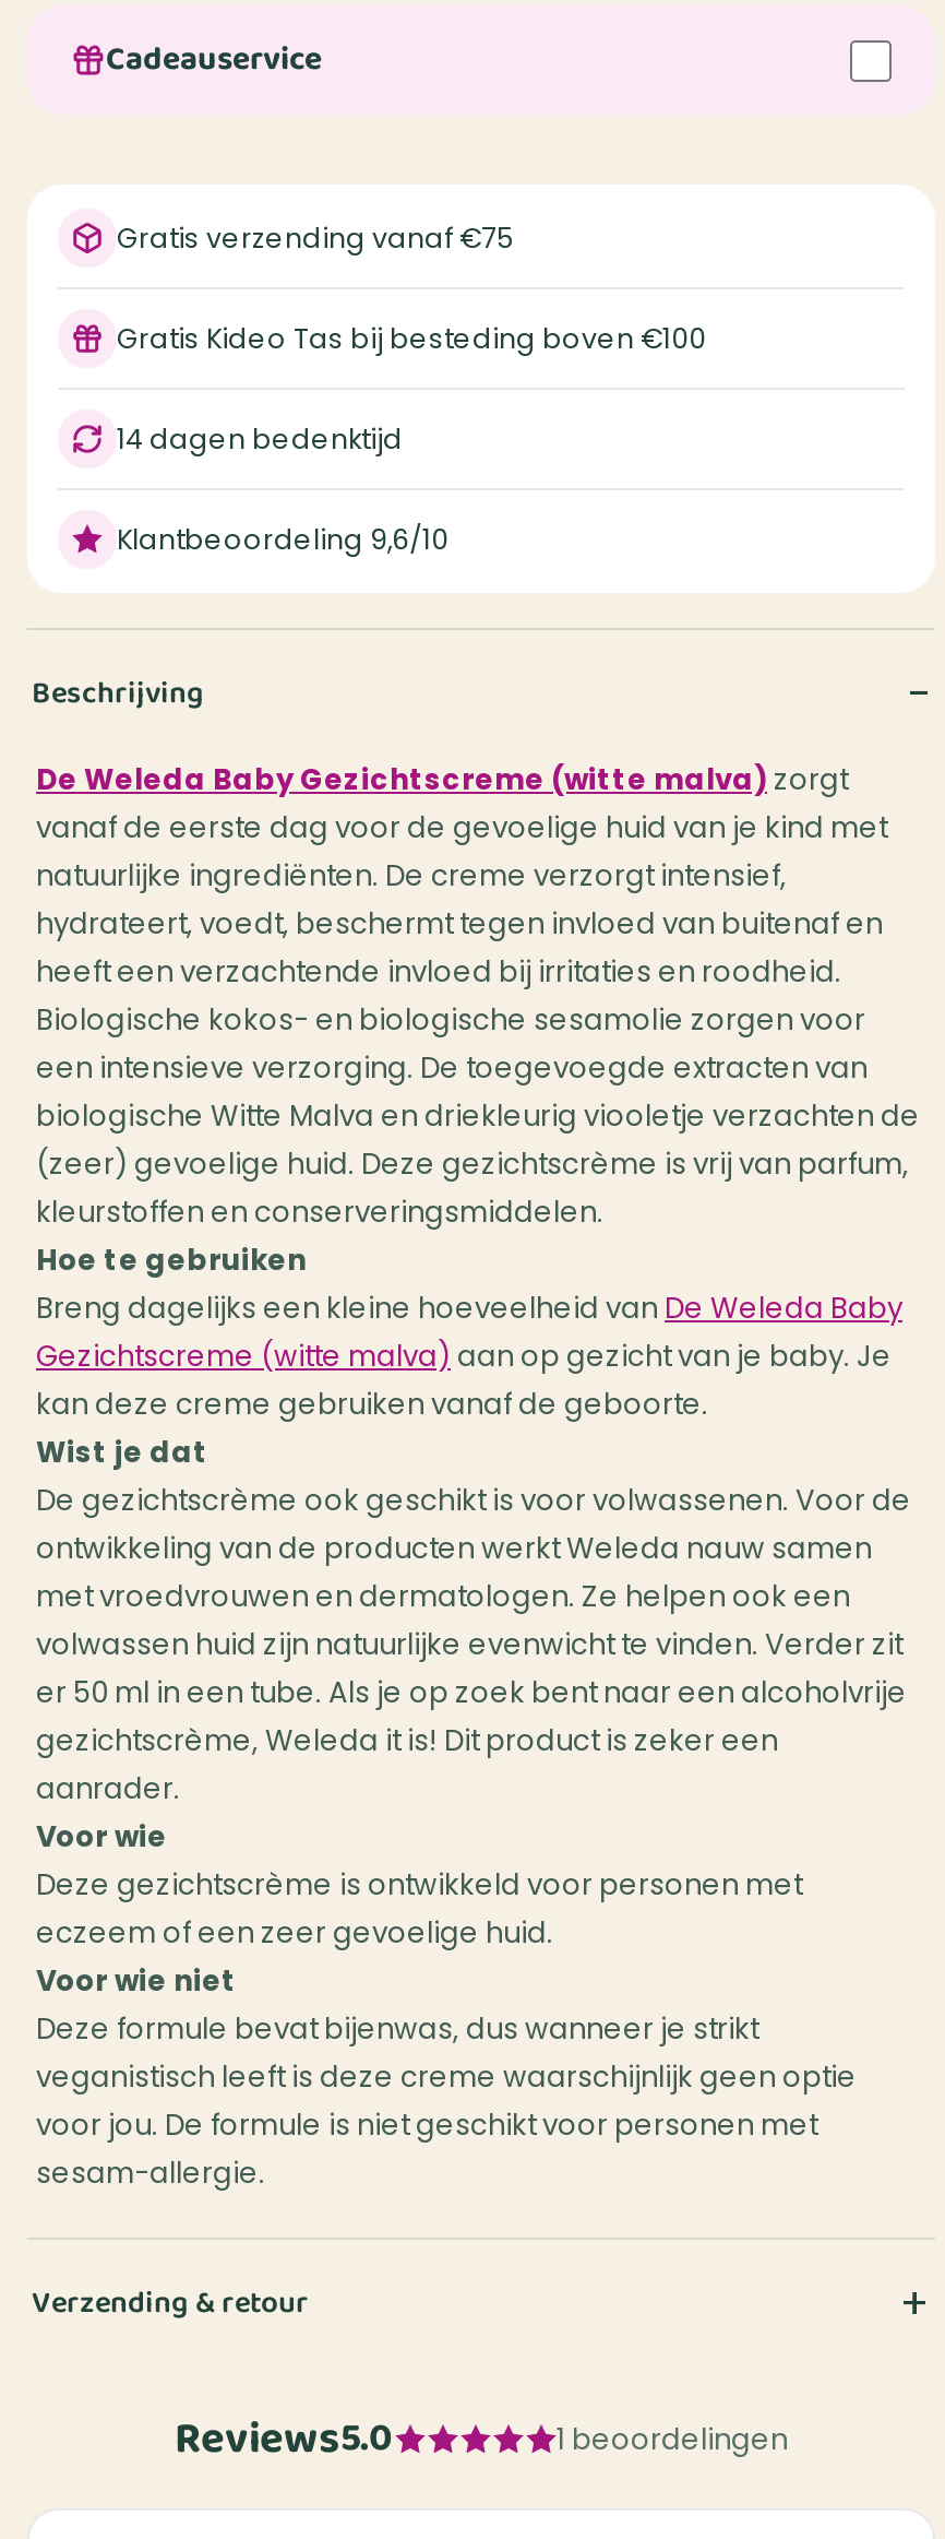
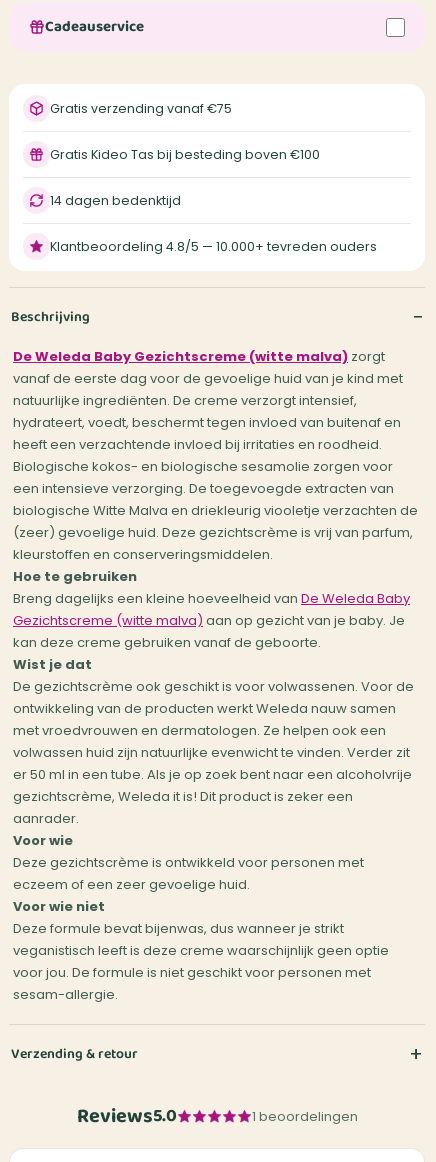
- Klantbeoordeling 9,6/10
+ Klantbeoordeling 4.8/5 — 10.000+ tevreden ouders
